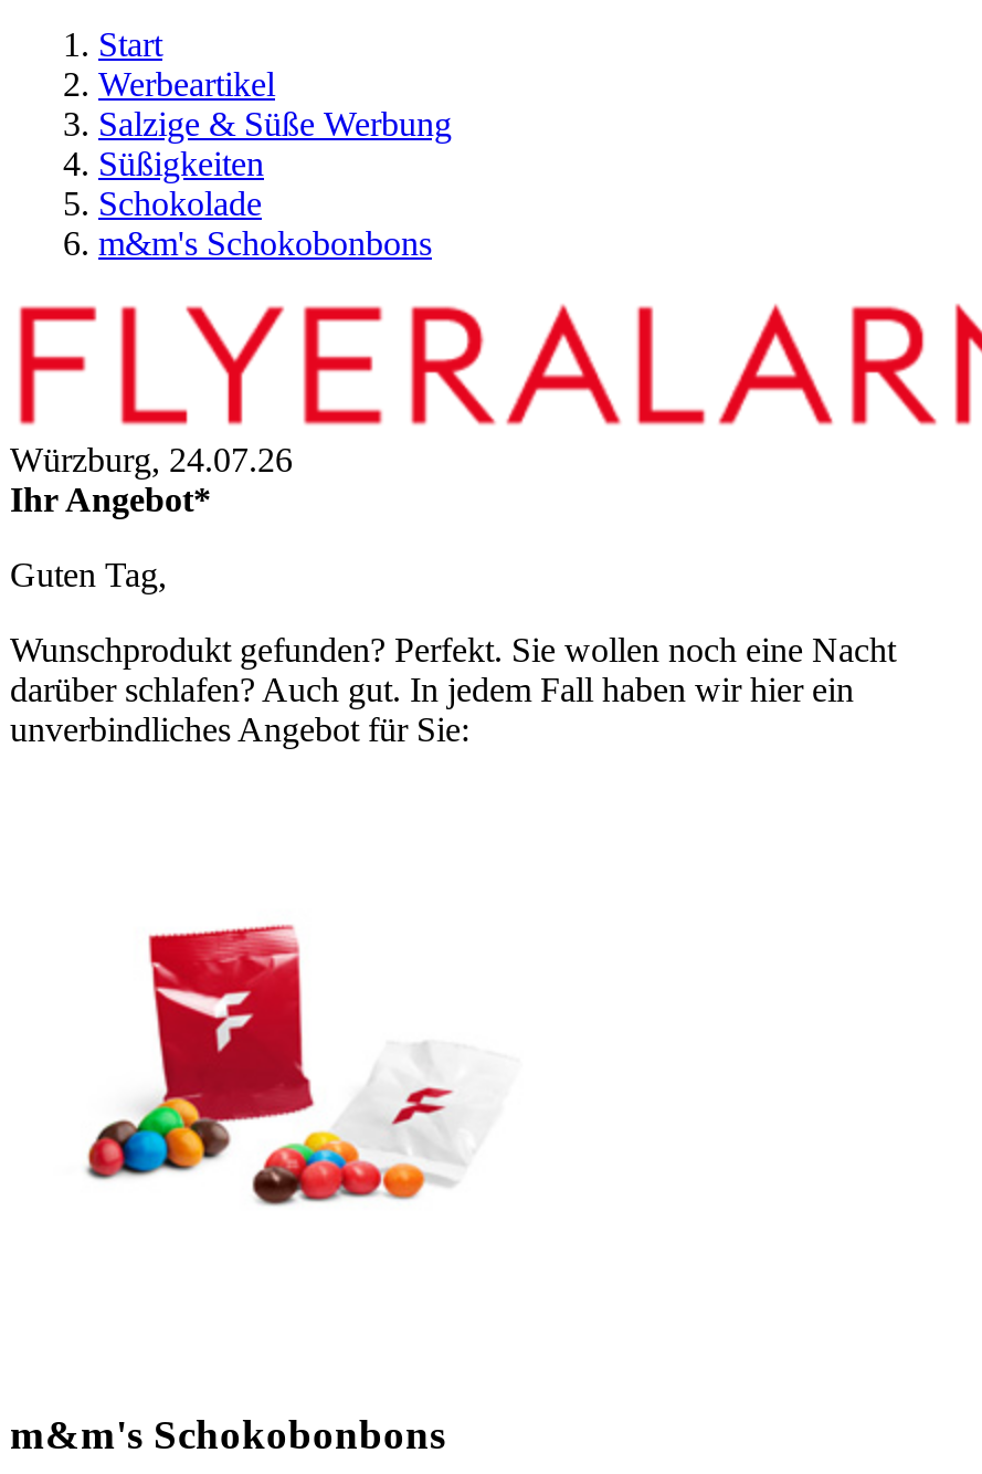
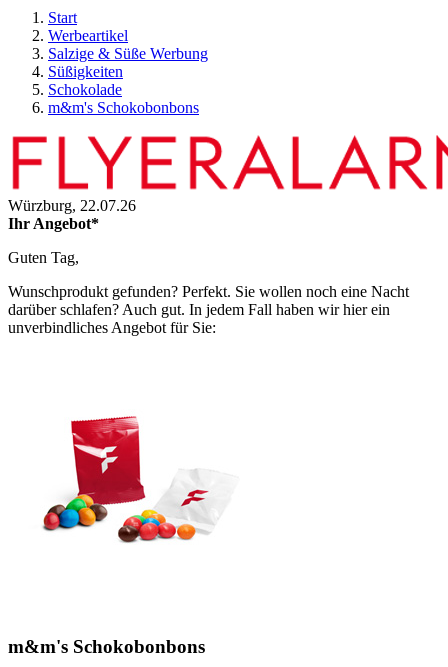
- Würzburg, 24.07.26
+ Würzburg, 22.07.26
